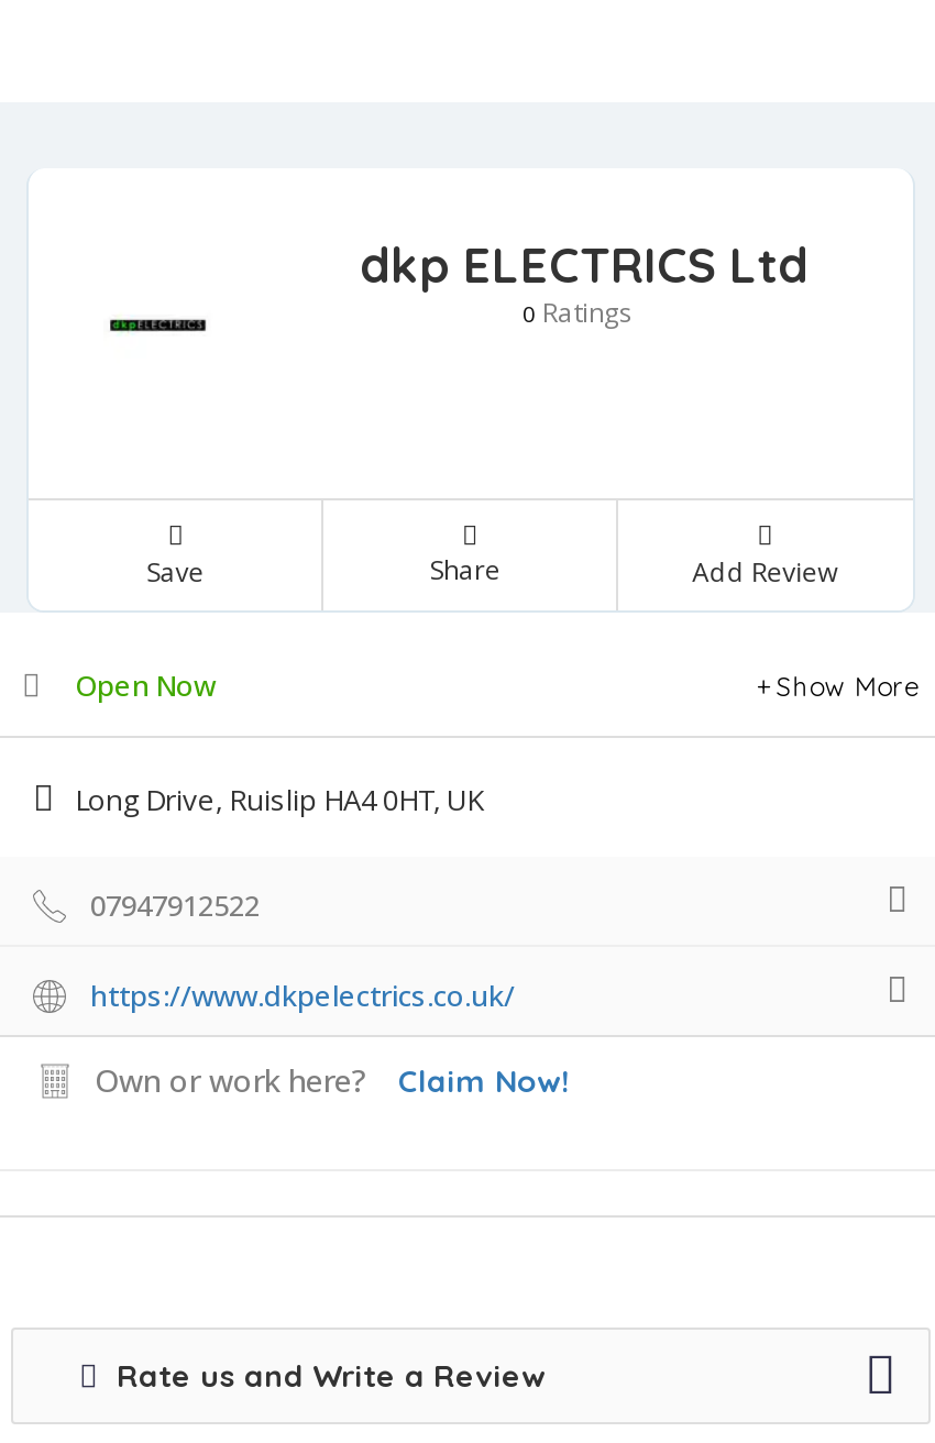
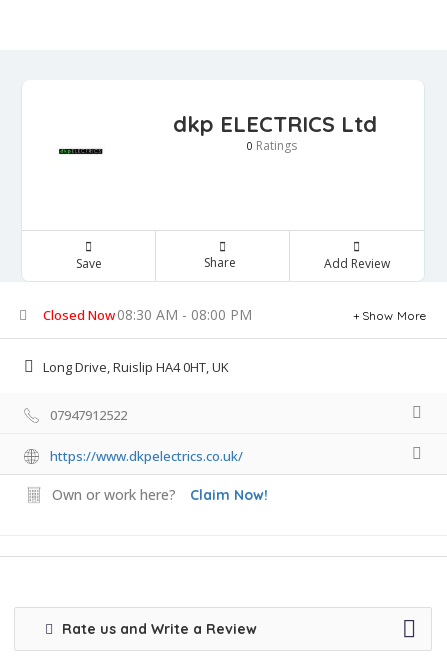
- Open Now
+ Closed Now 08:30 AM - 08:00 PM
